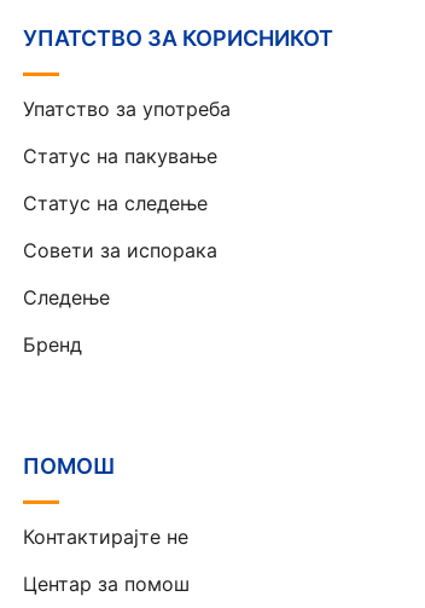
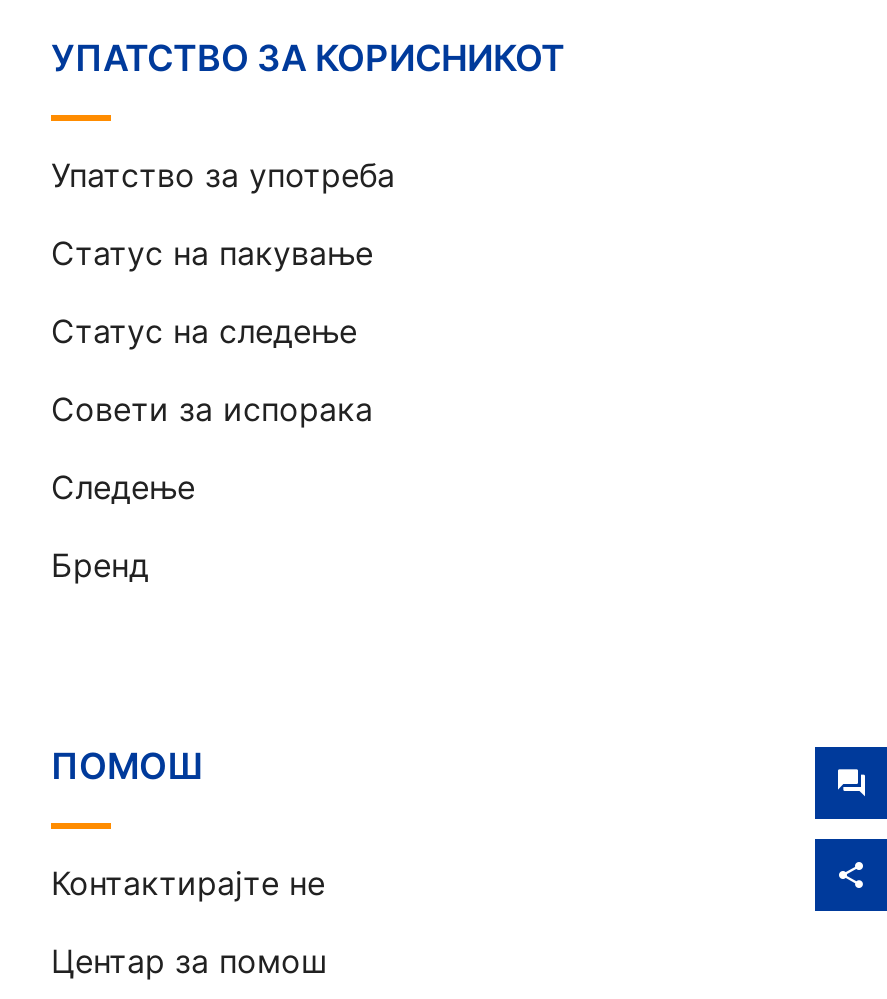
+ [image]

+ [image]
